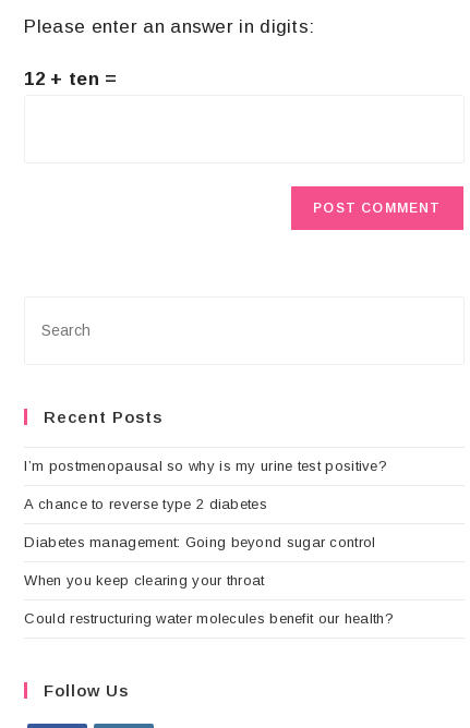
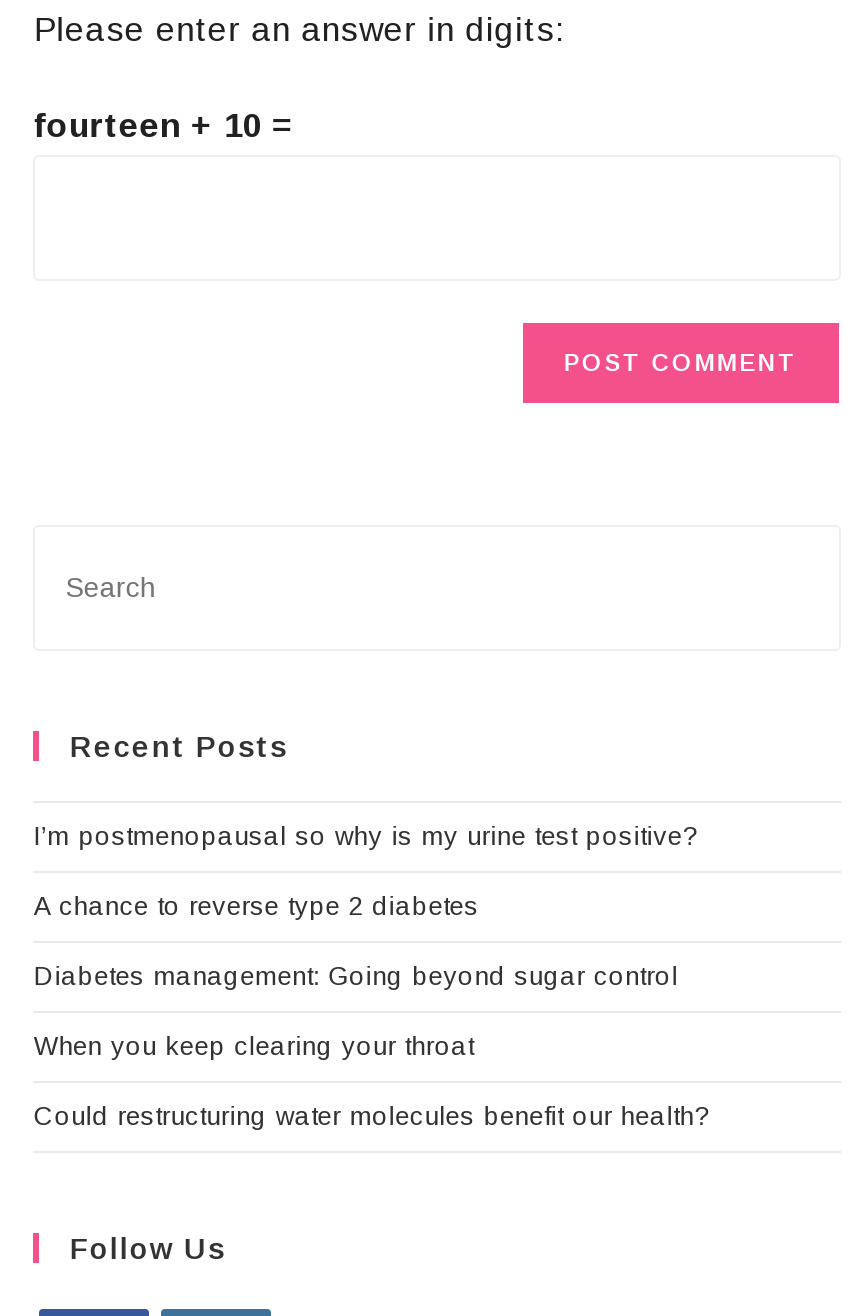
- 12 + ten =
+ fourteen + 10 =
